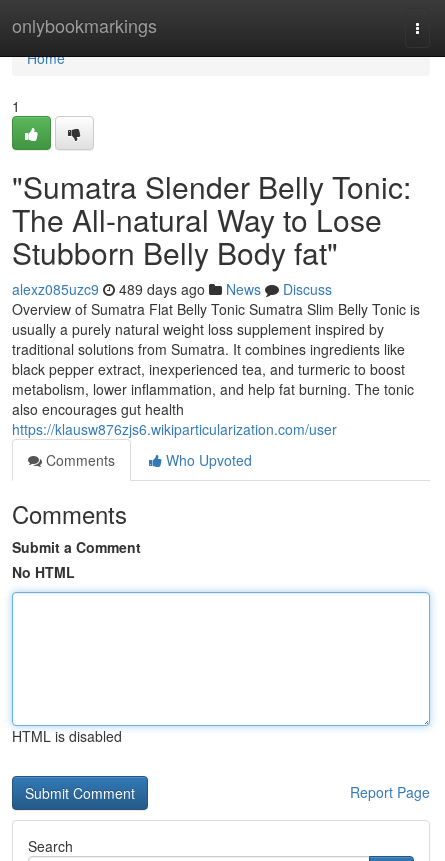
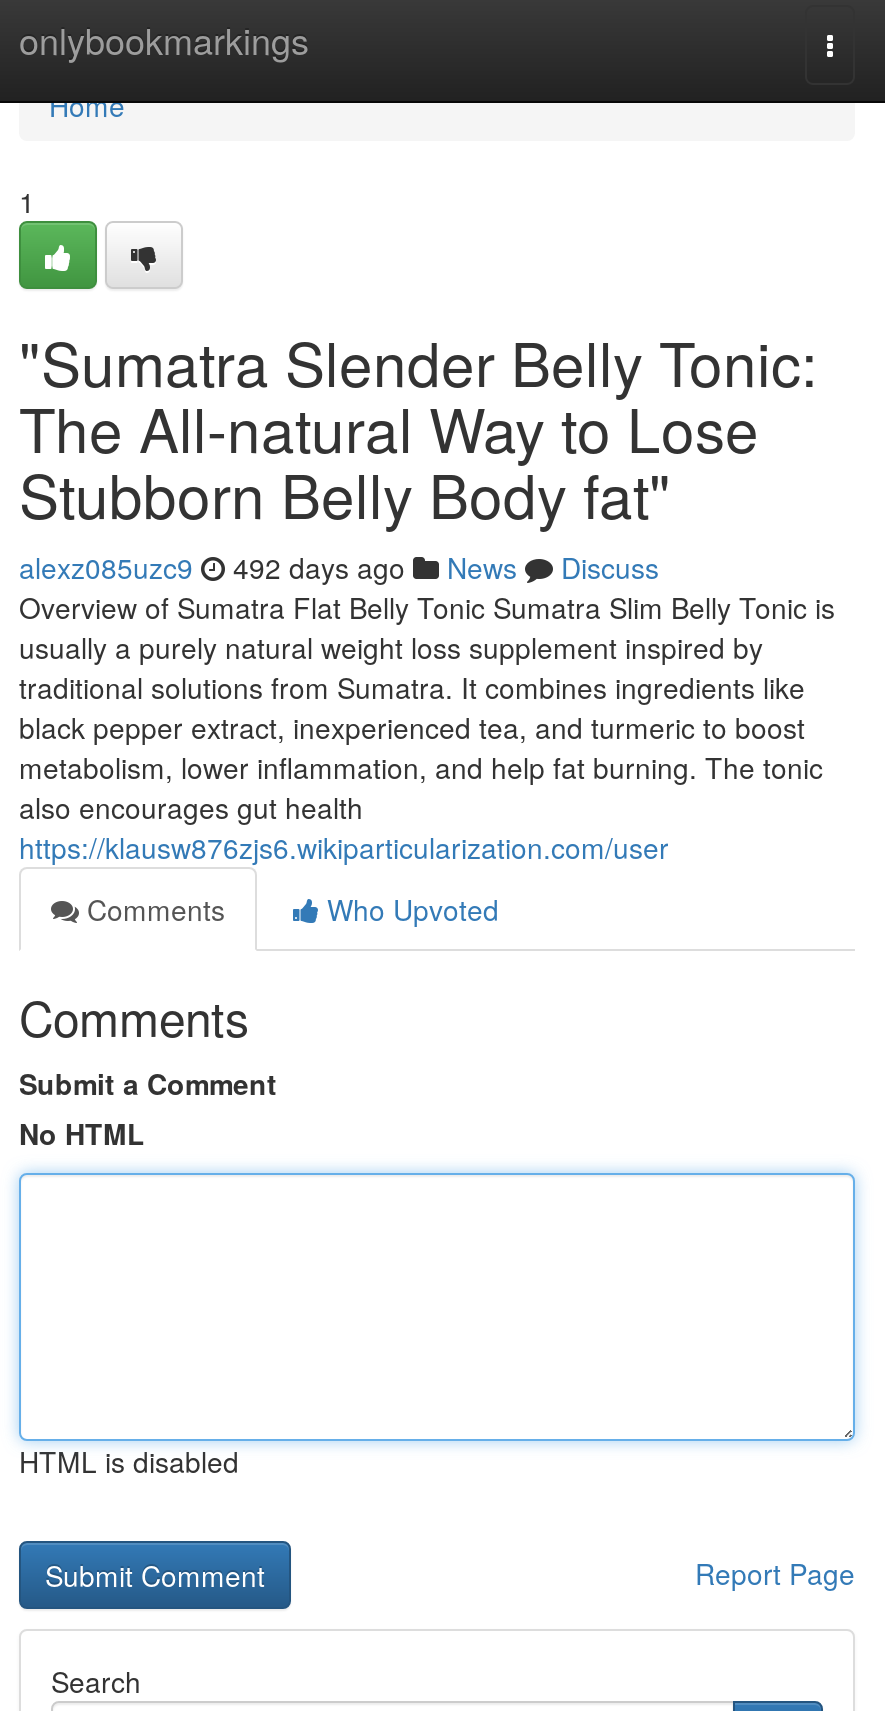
- alexz085uzc9 489 days ago News Discuss
+ alexz085uzc9 492 days ago News Discuss
